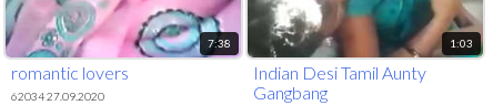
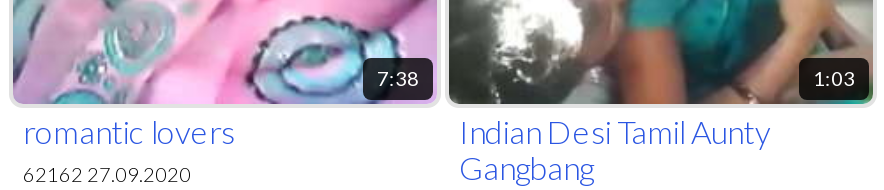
- 62034 27.09.2020
+ 62162 27.09.2020
